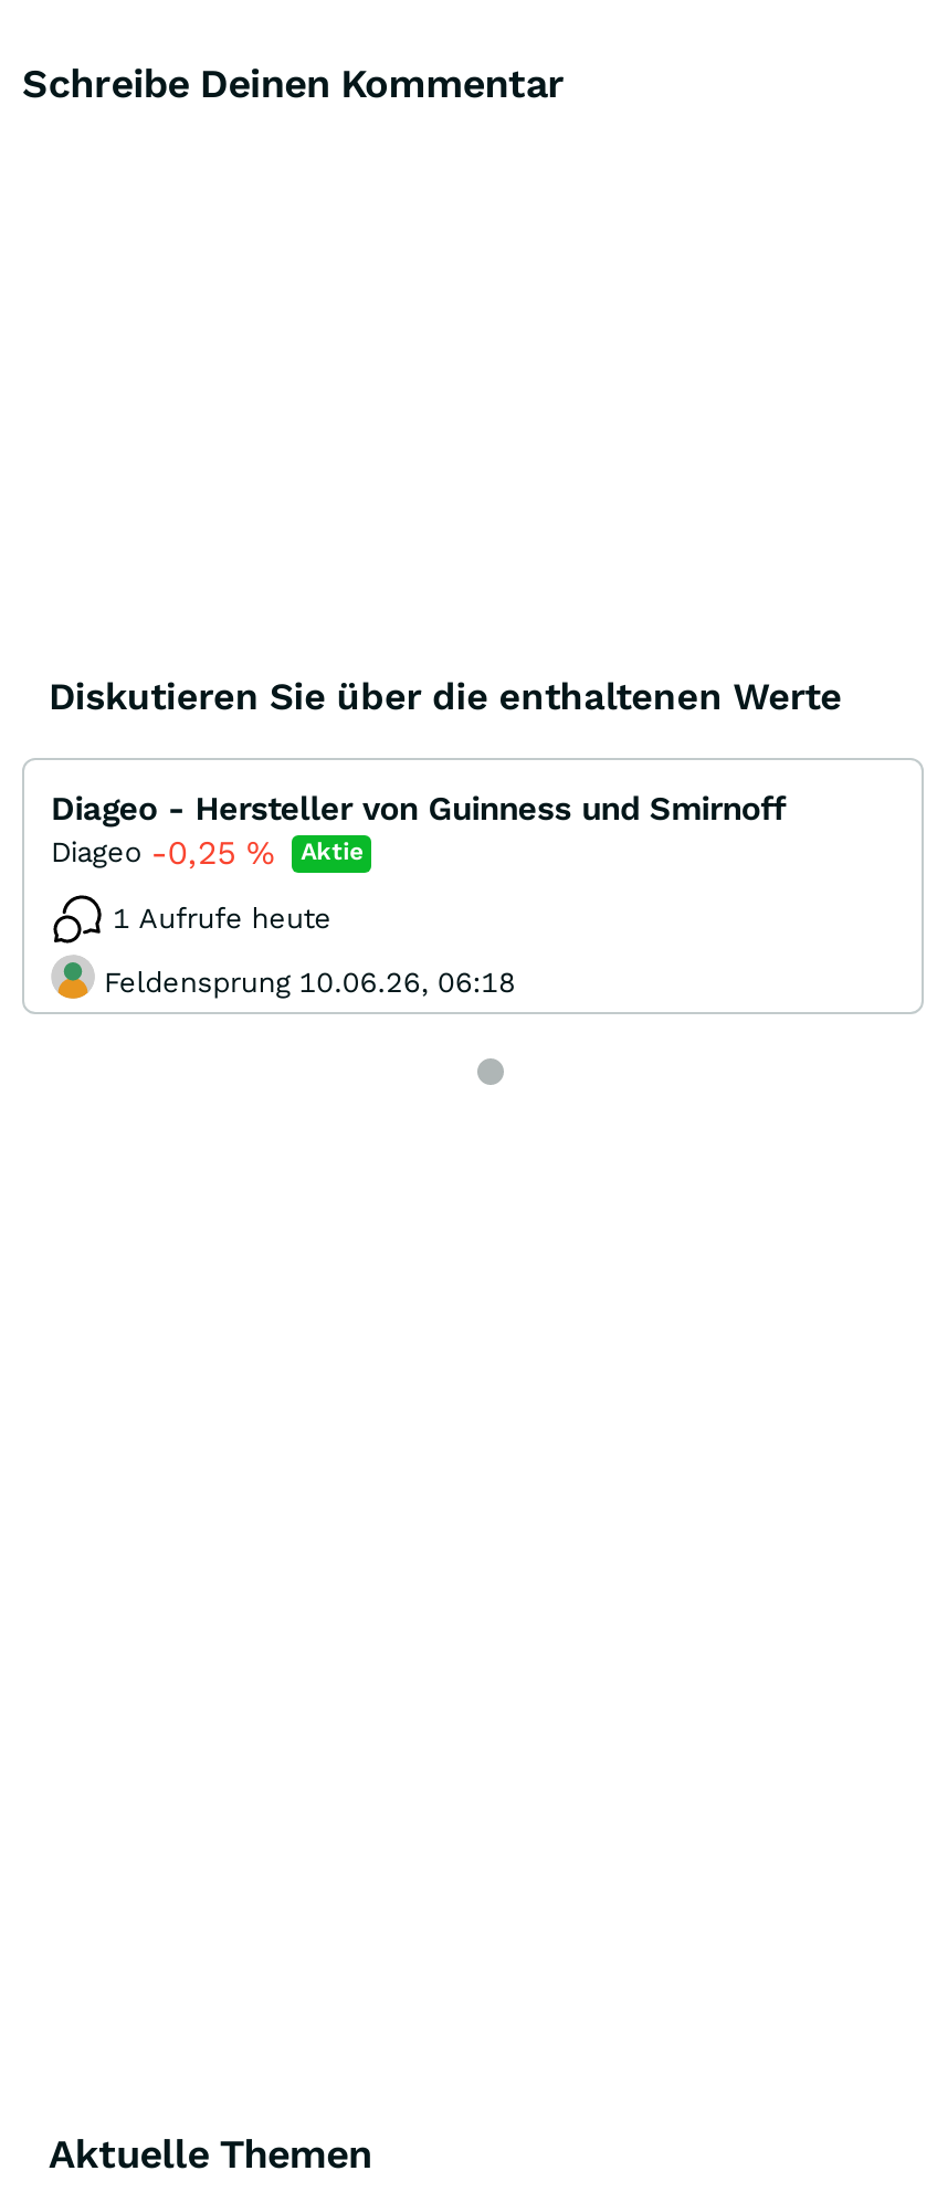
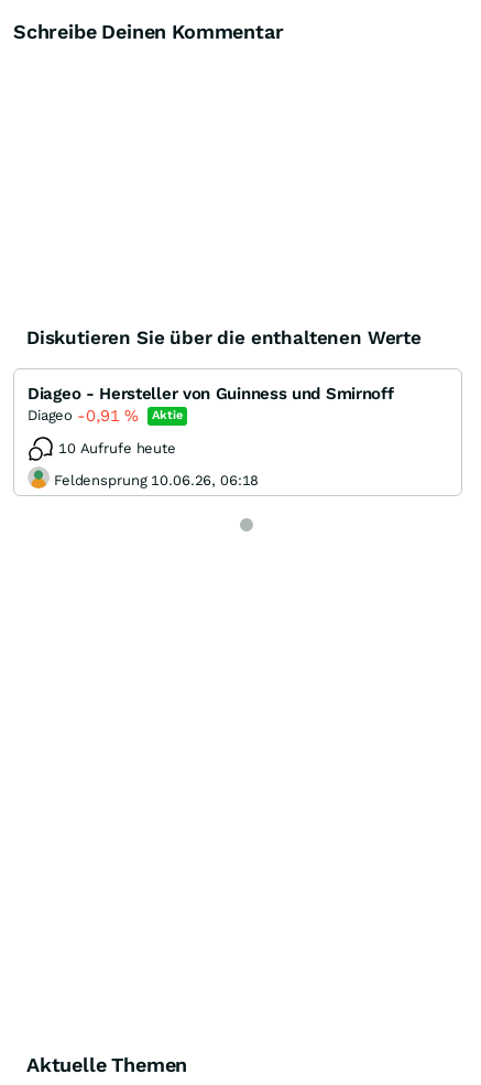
- Diageo -0,25% Aktie
+ Diageo -0,91% Aktie

- 1 Aufrufe heute
+ 10 Aufrufe heute
